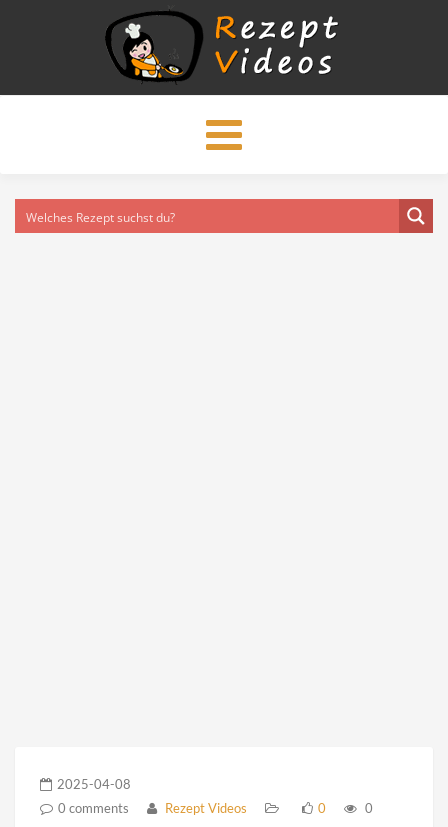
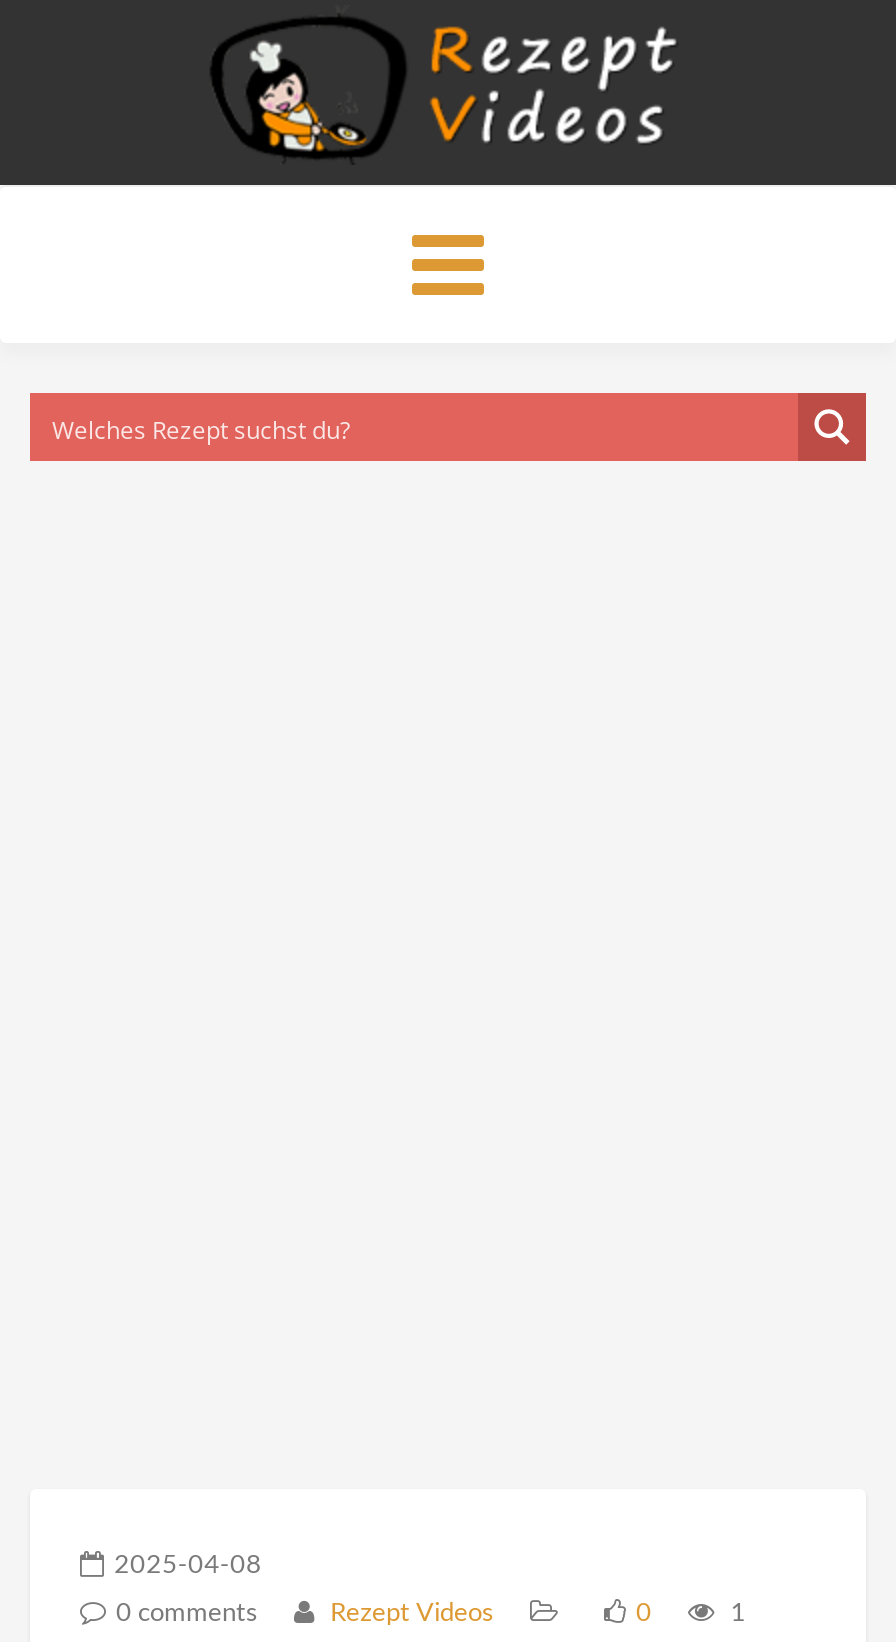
- 0
+ 1
